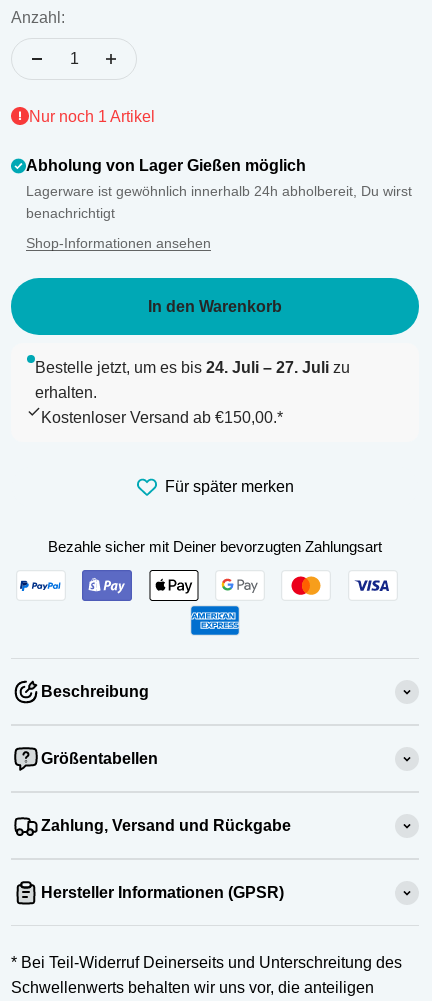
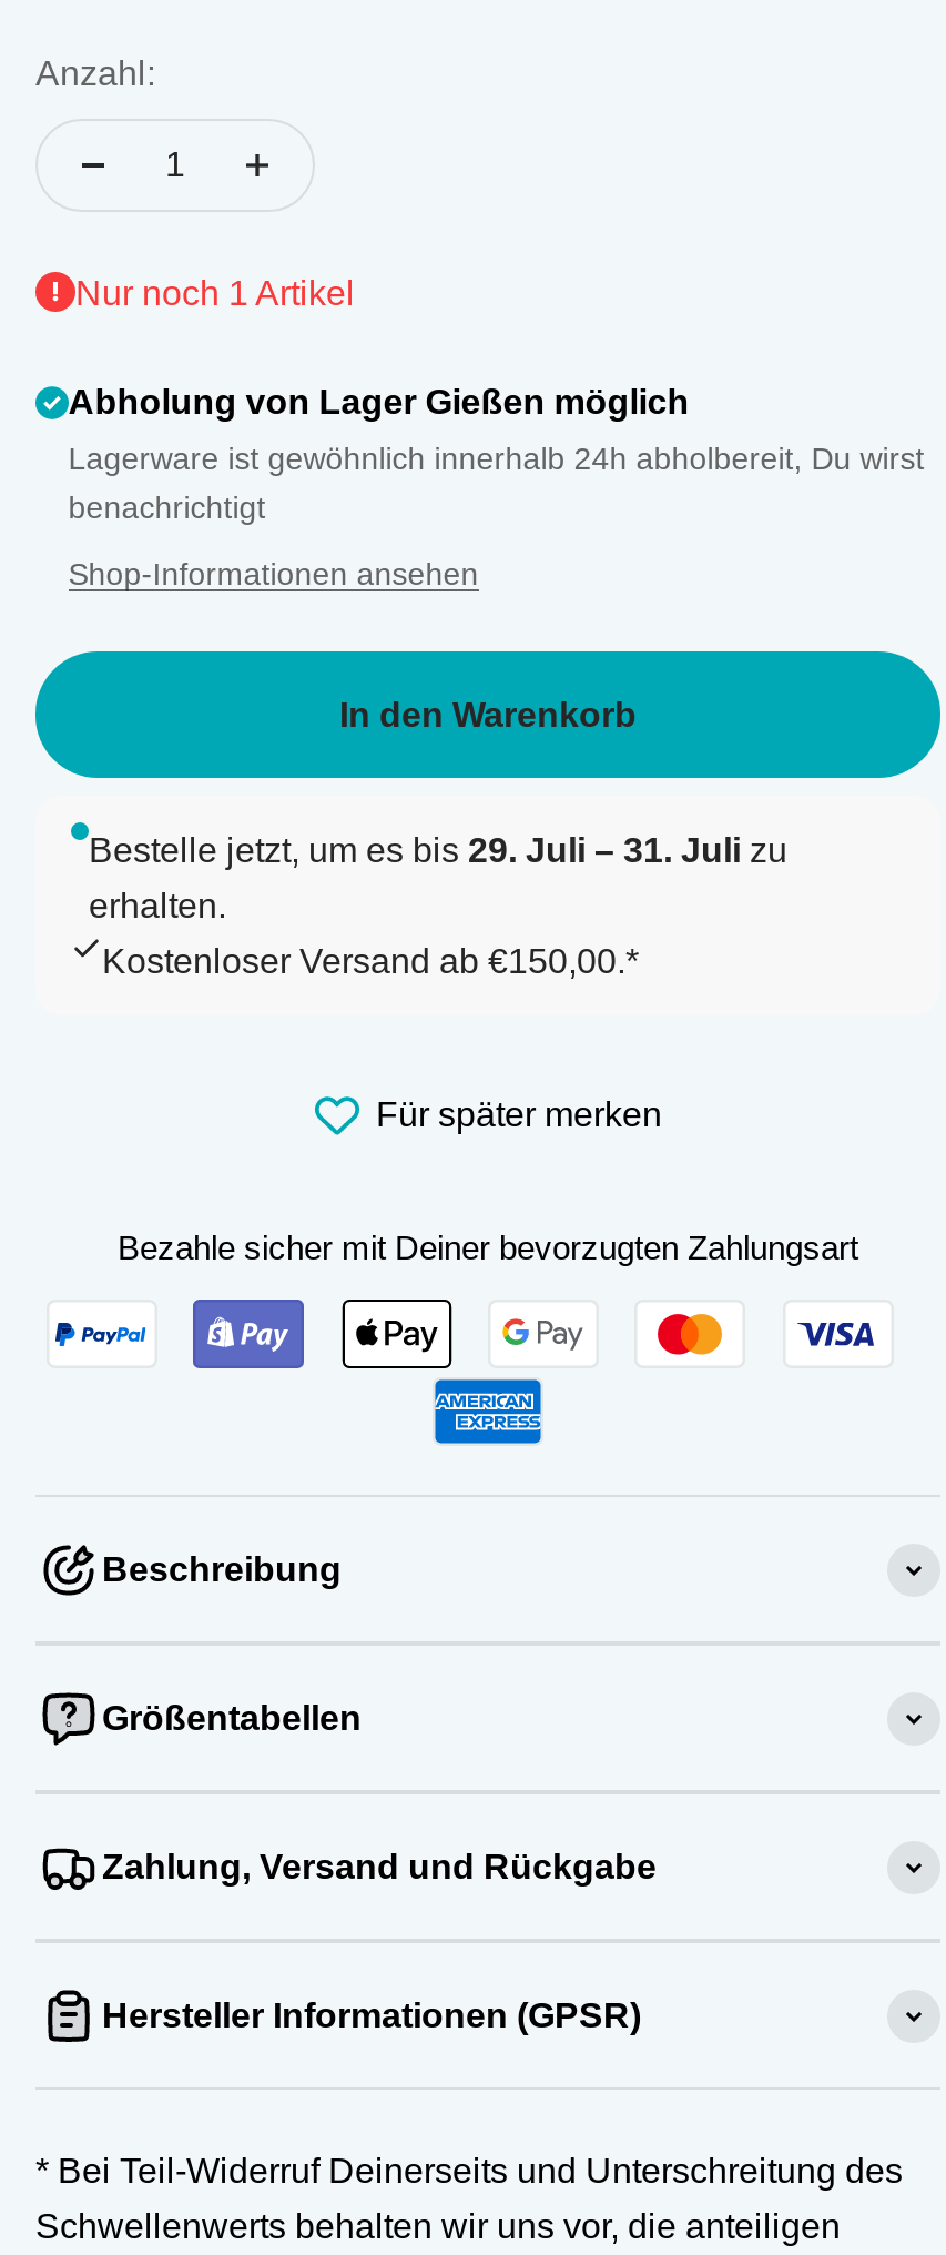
- Bestelle jetzt, um es bis 24. Juli – 27. Juli zu
+ Bestelle jetzt, um es bis 29. Juli – 31. Juli zu
